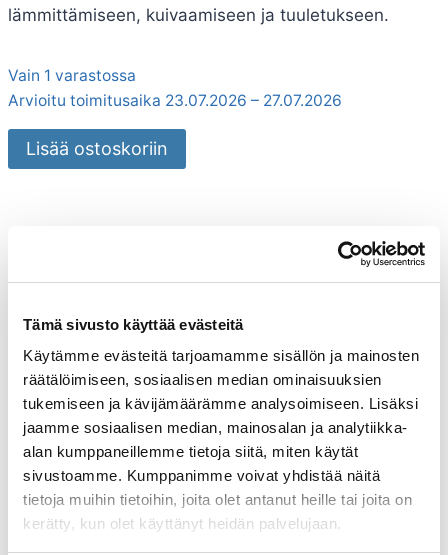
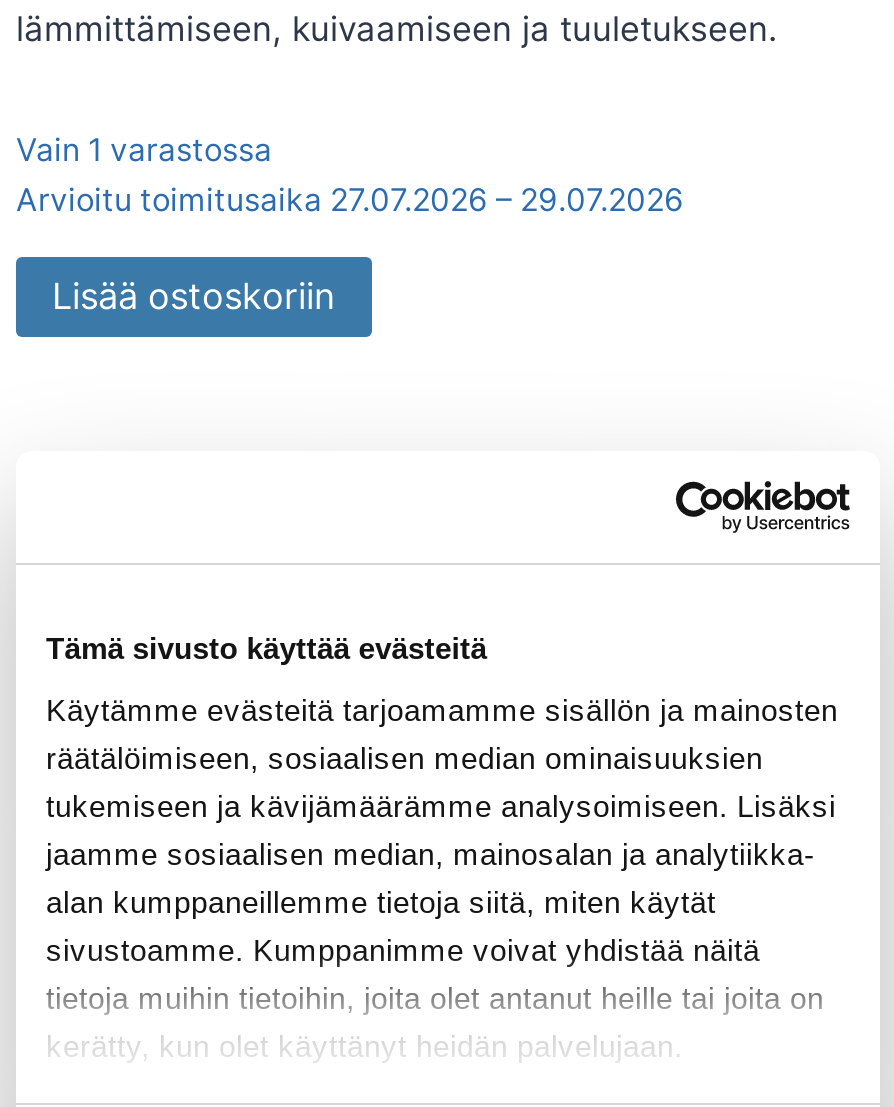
- Arvioitu toimitusaika 23.07.2026 – 27.07.2026
+ Arvioitu toimitusaika 27.07.2026 – 29.07.2026
